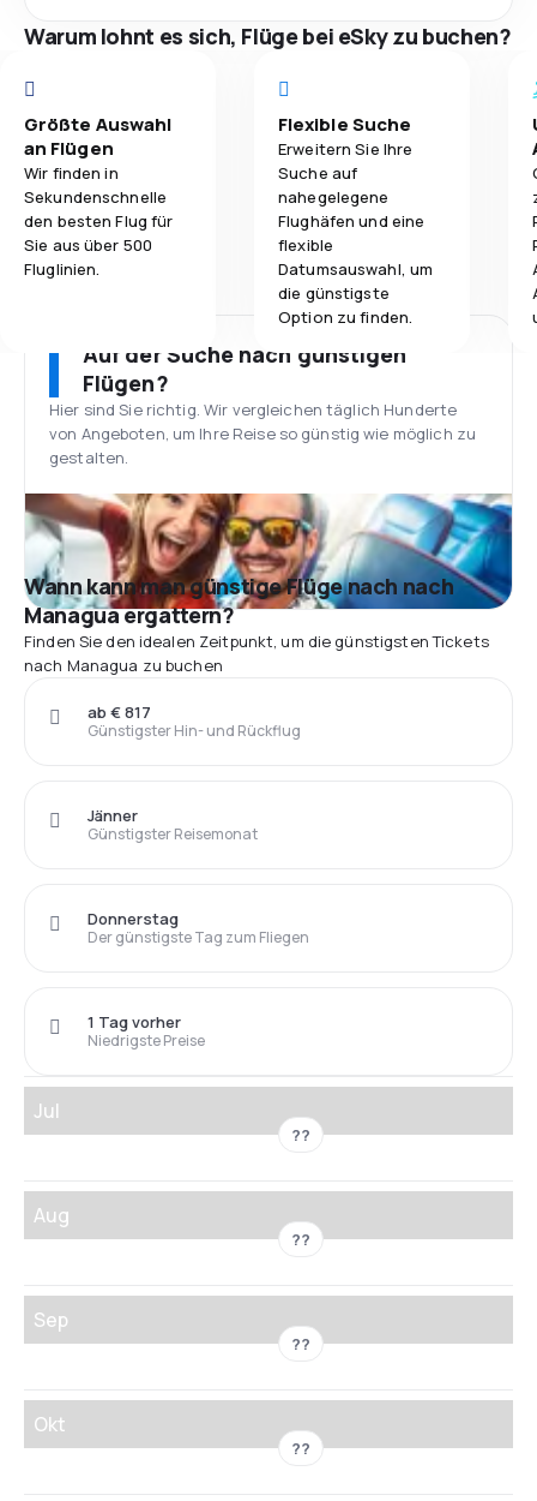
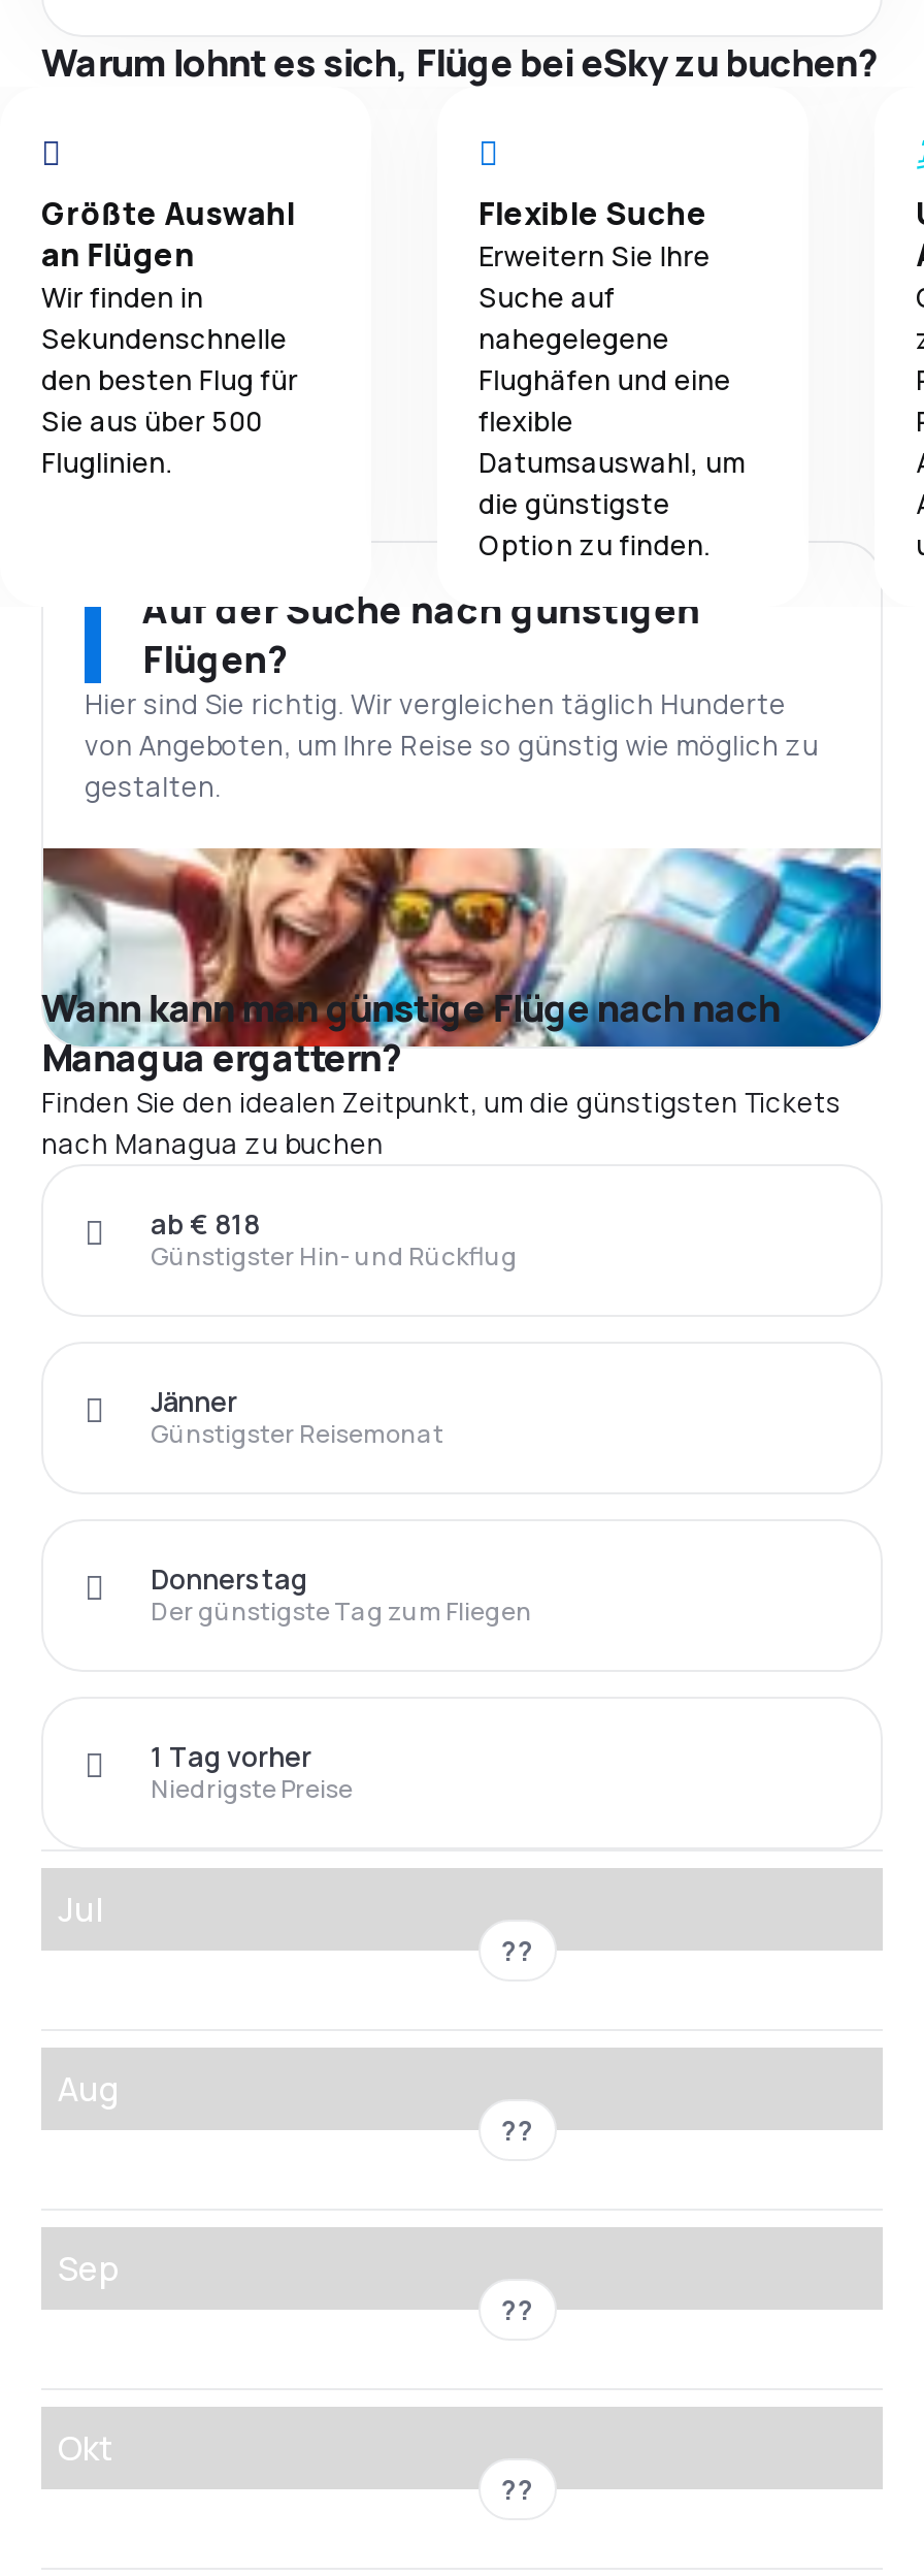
- ab € 817
+ ab € 818
